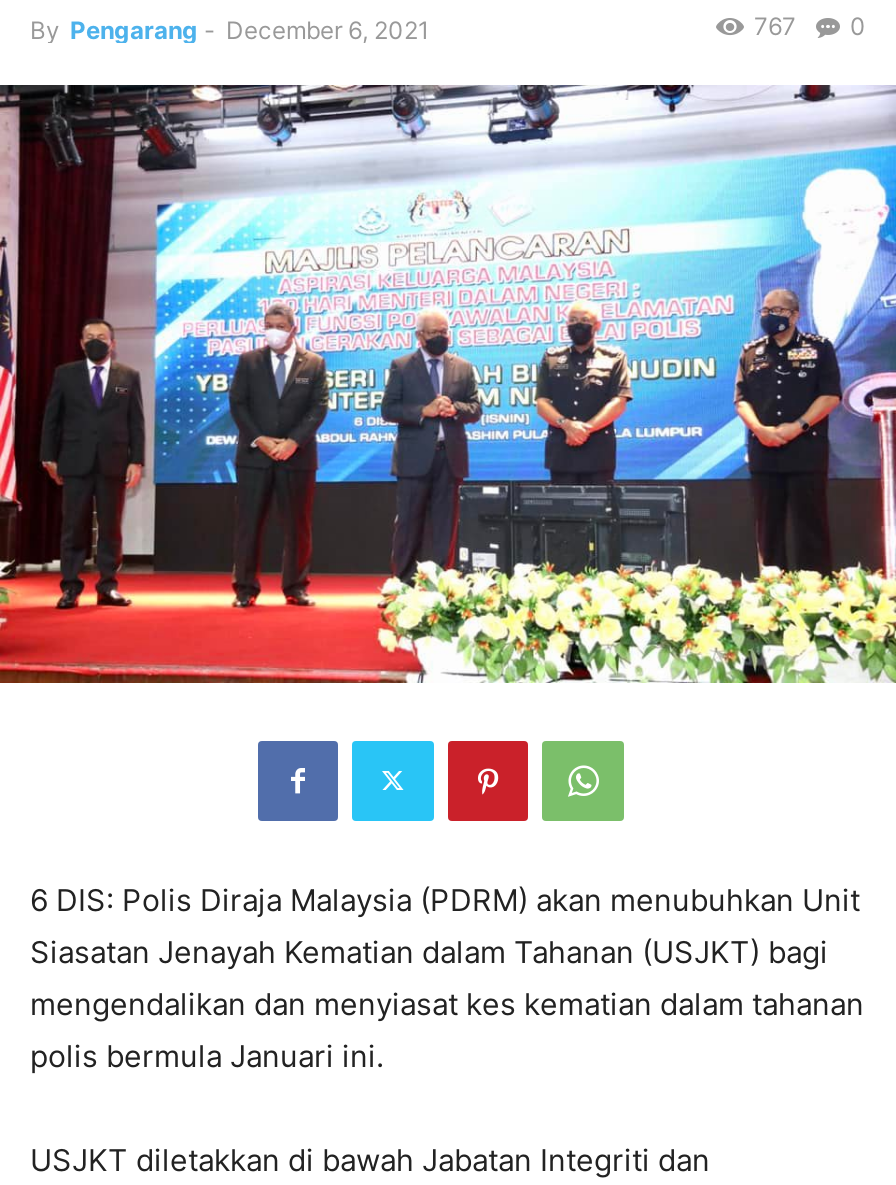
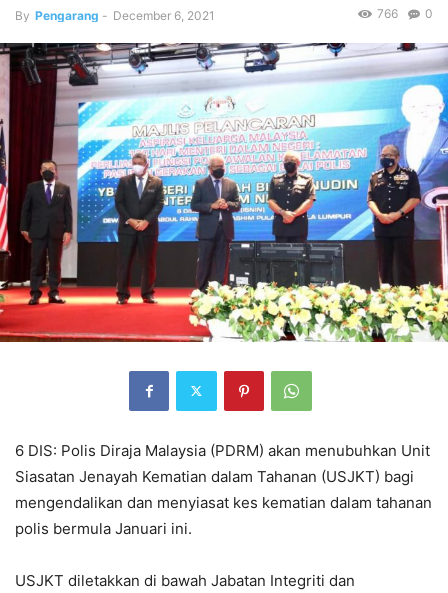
- 767 0
+ 766 0
